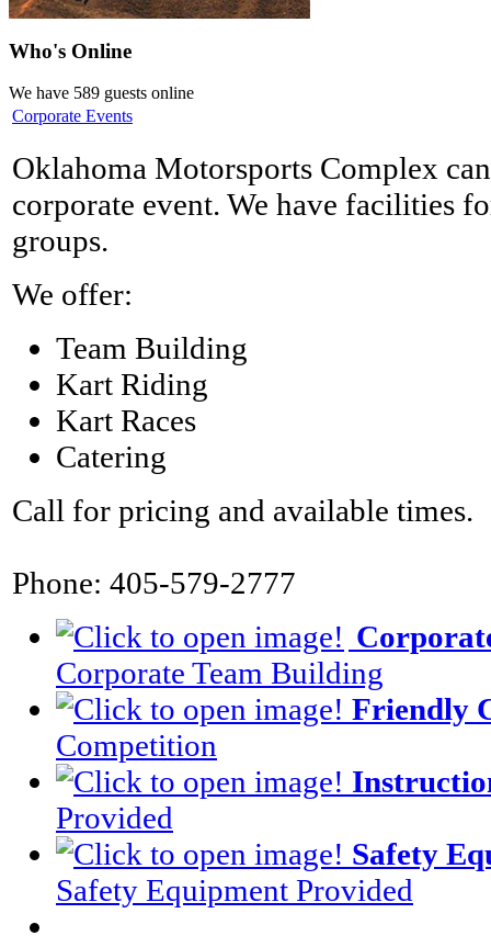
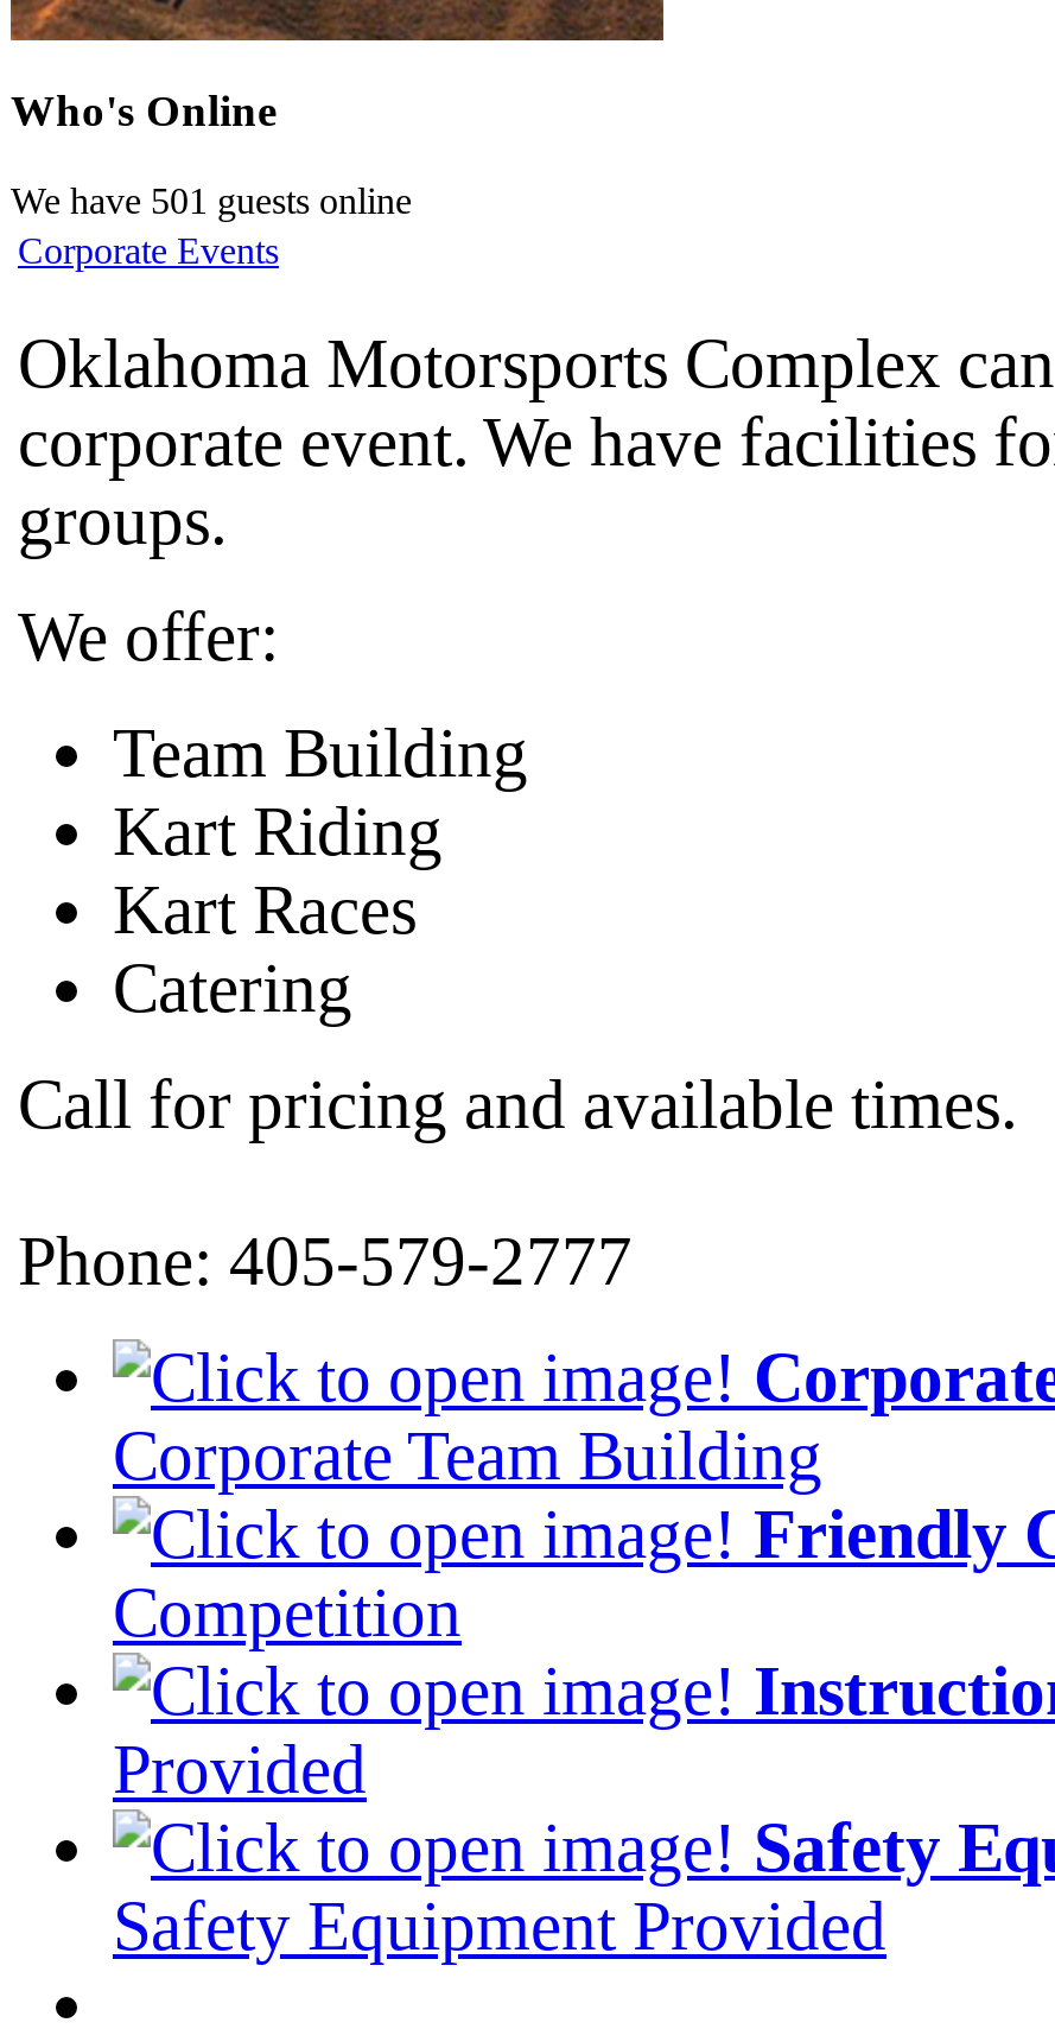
- We have 589 guests online
+ We have 501 guests online
